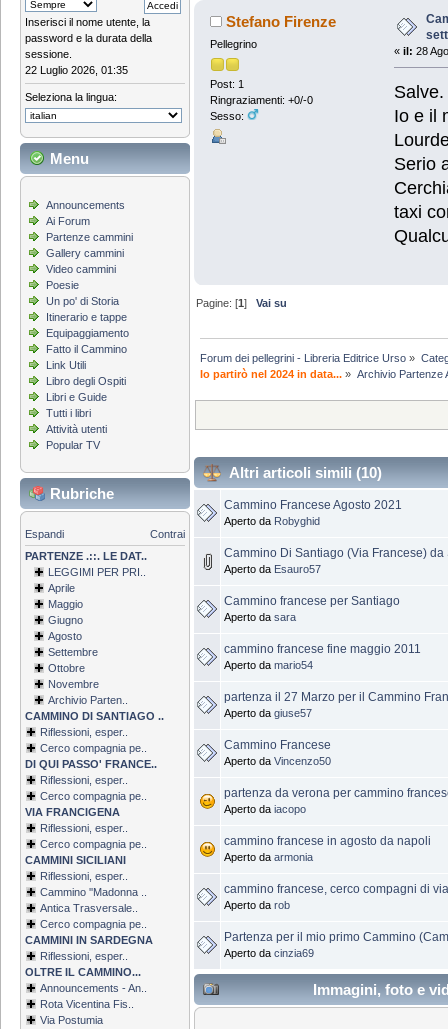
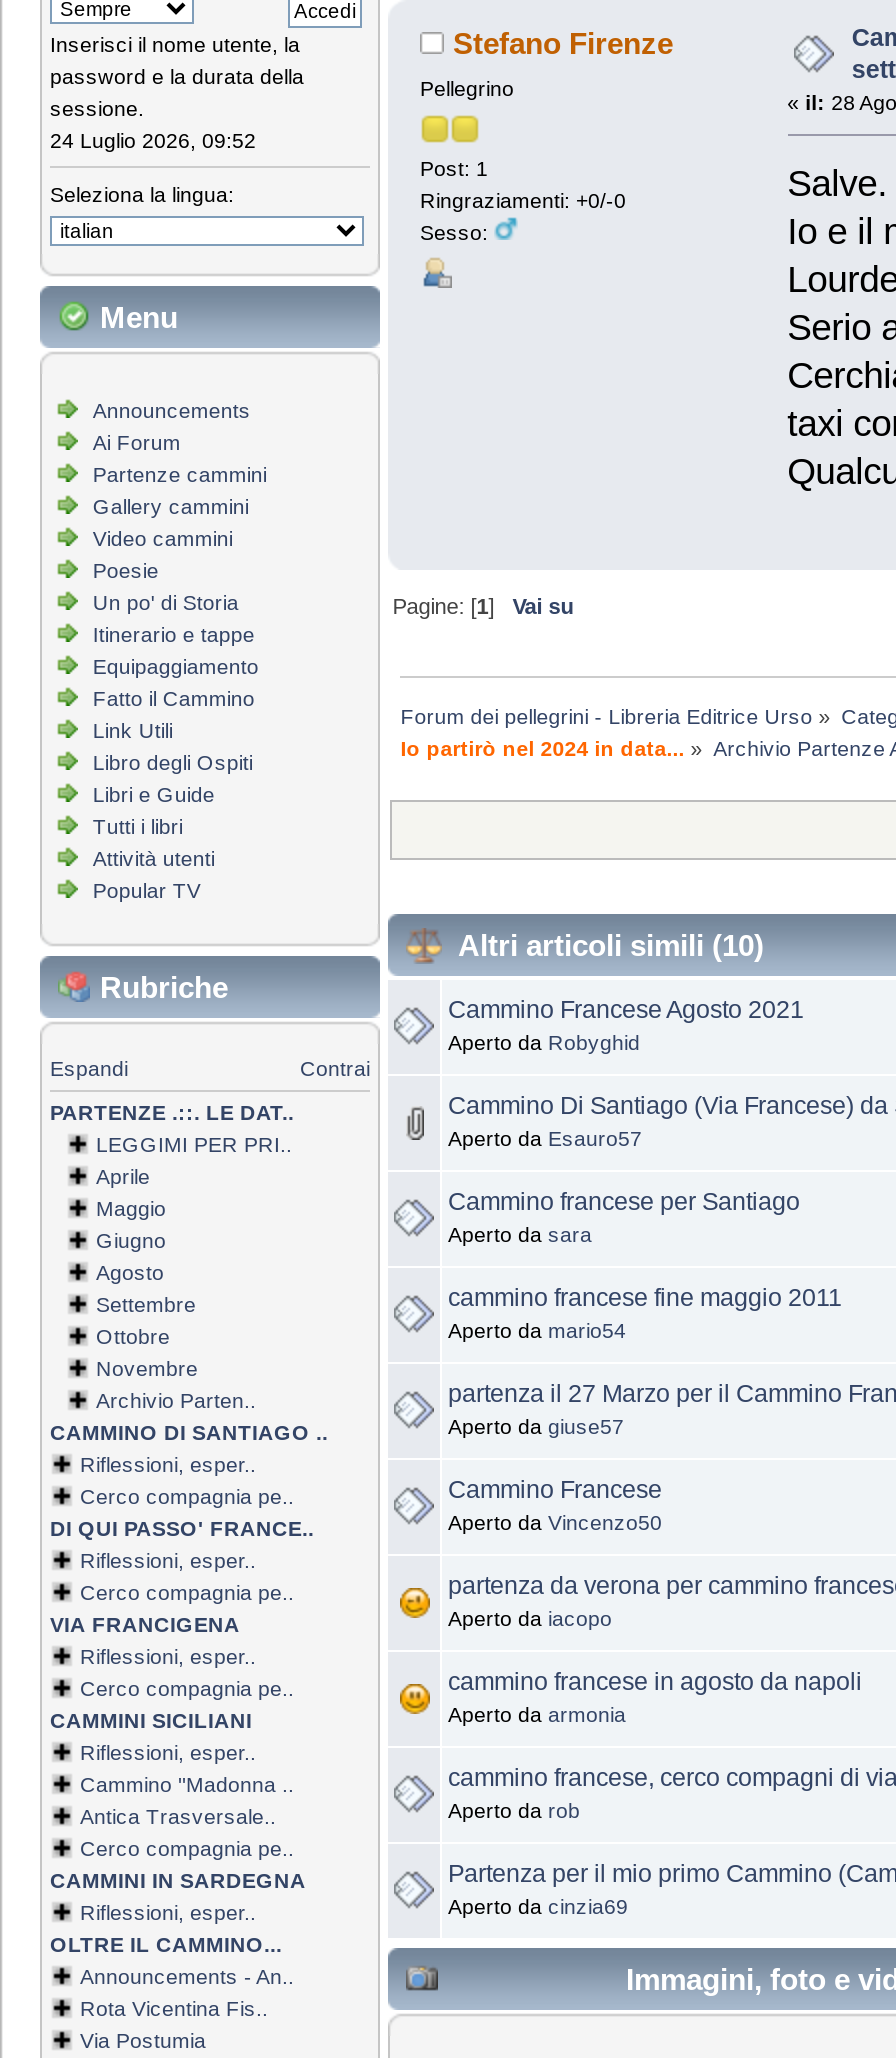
- 22 Luglio 2026, 01:35
+ 24 Luglio 2026, 09:52
